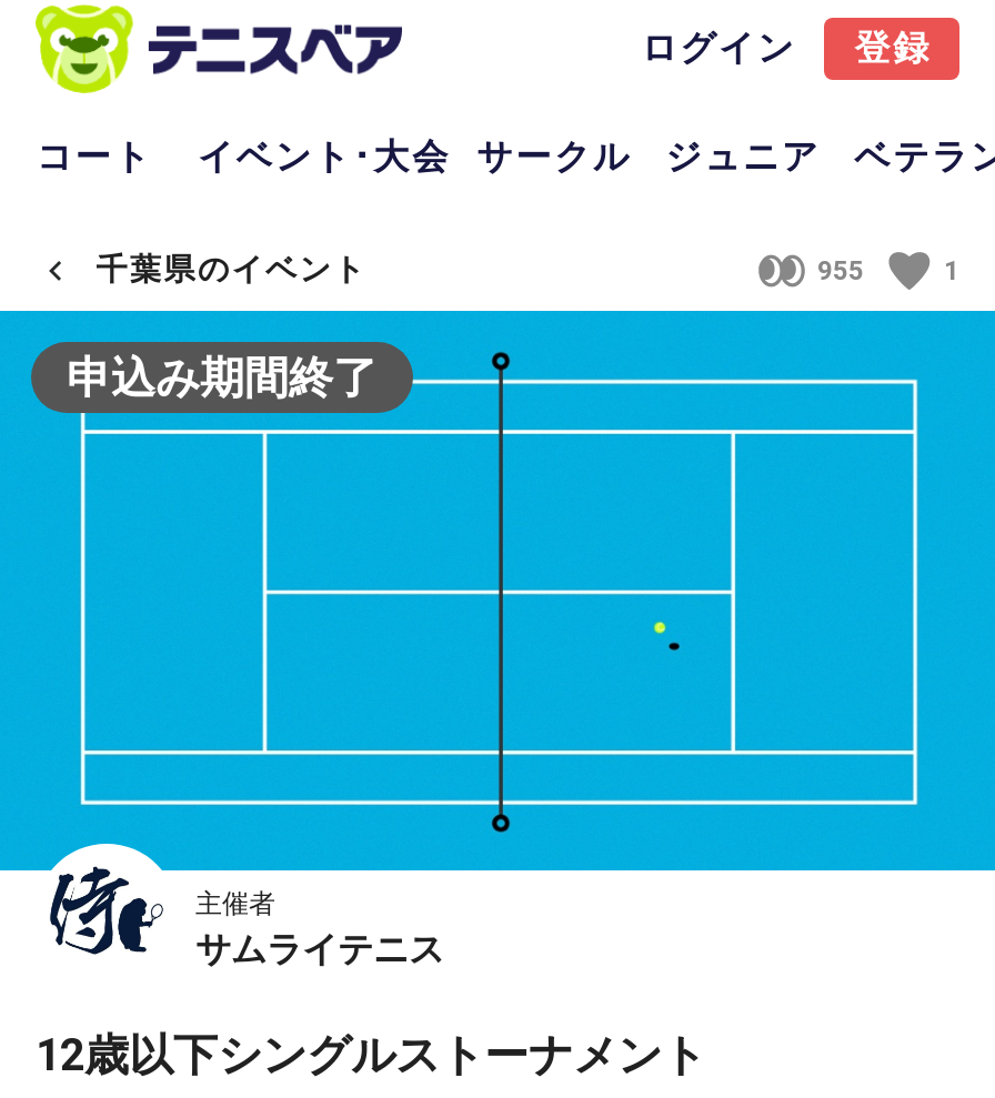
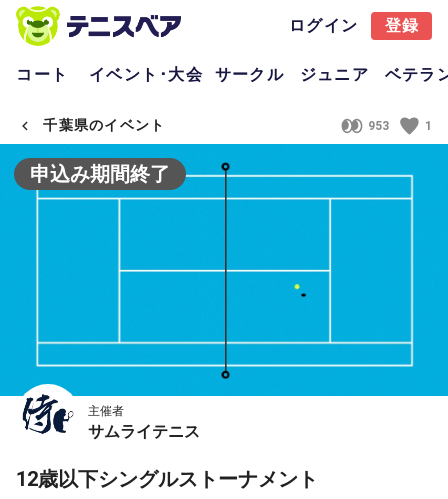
- 955
+ 953
